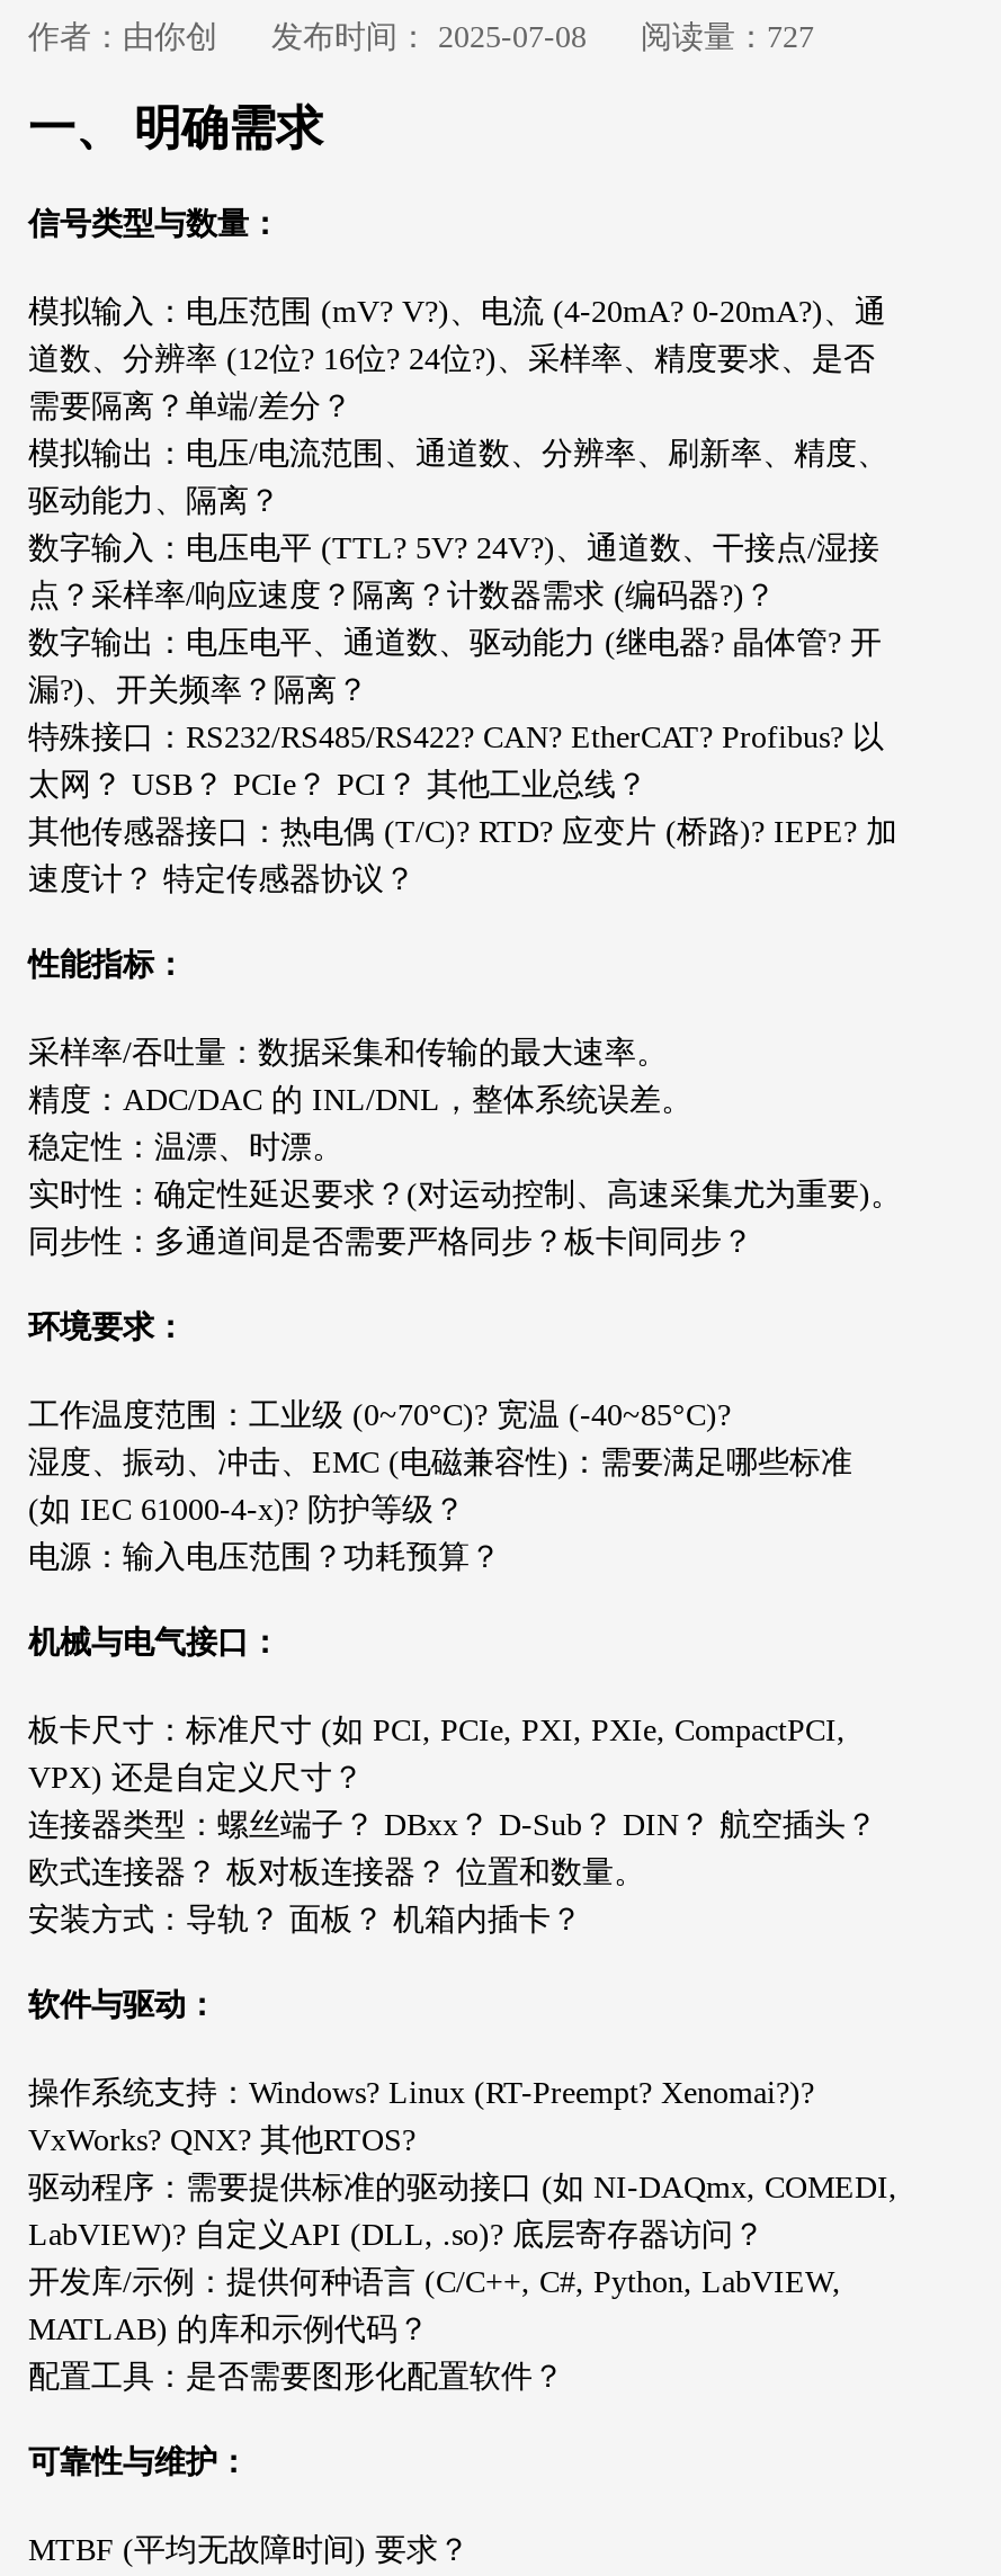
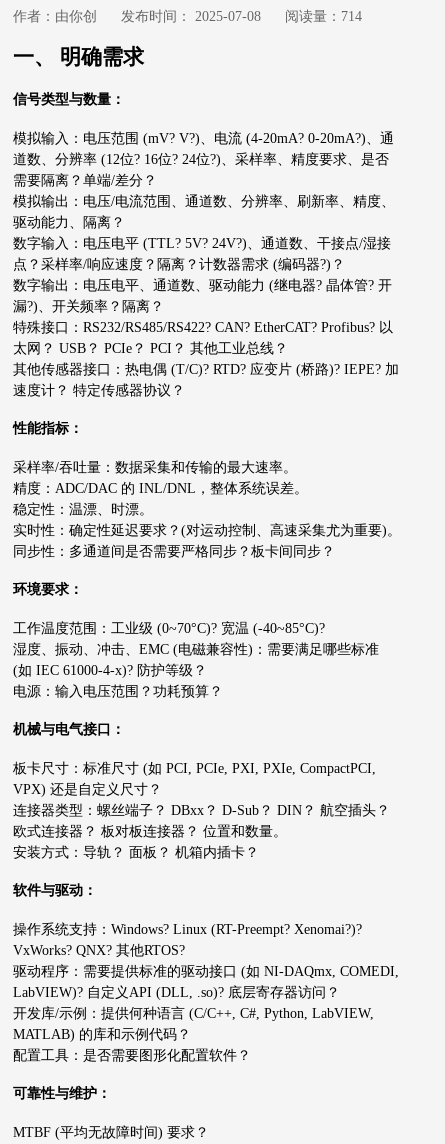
- 作者：由你创 发布时间： 2025-07-08 阅读量：727
+ 作者：由你创 发布时间： 2025-07-08 阅读量：714
